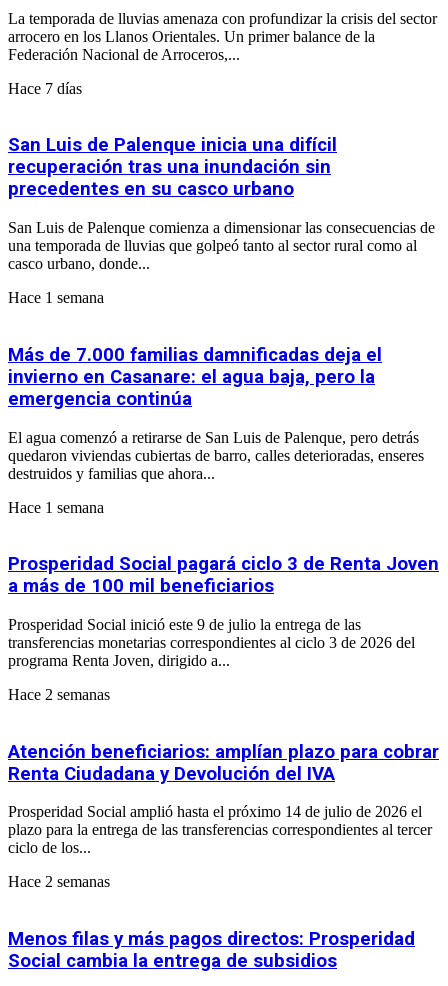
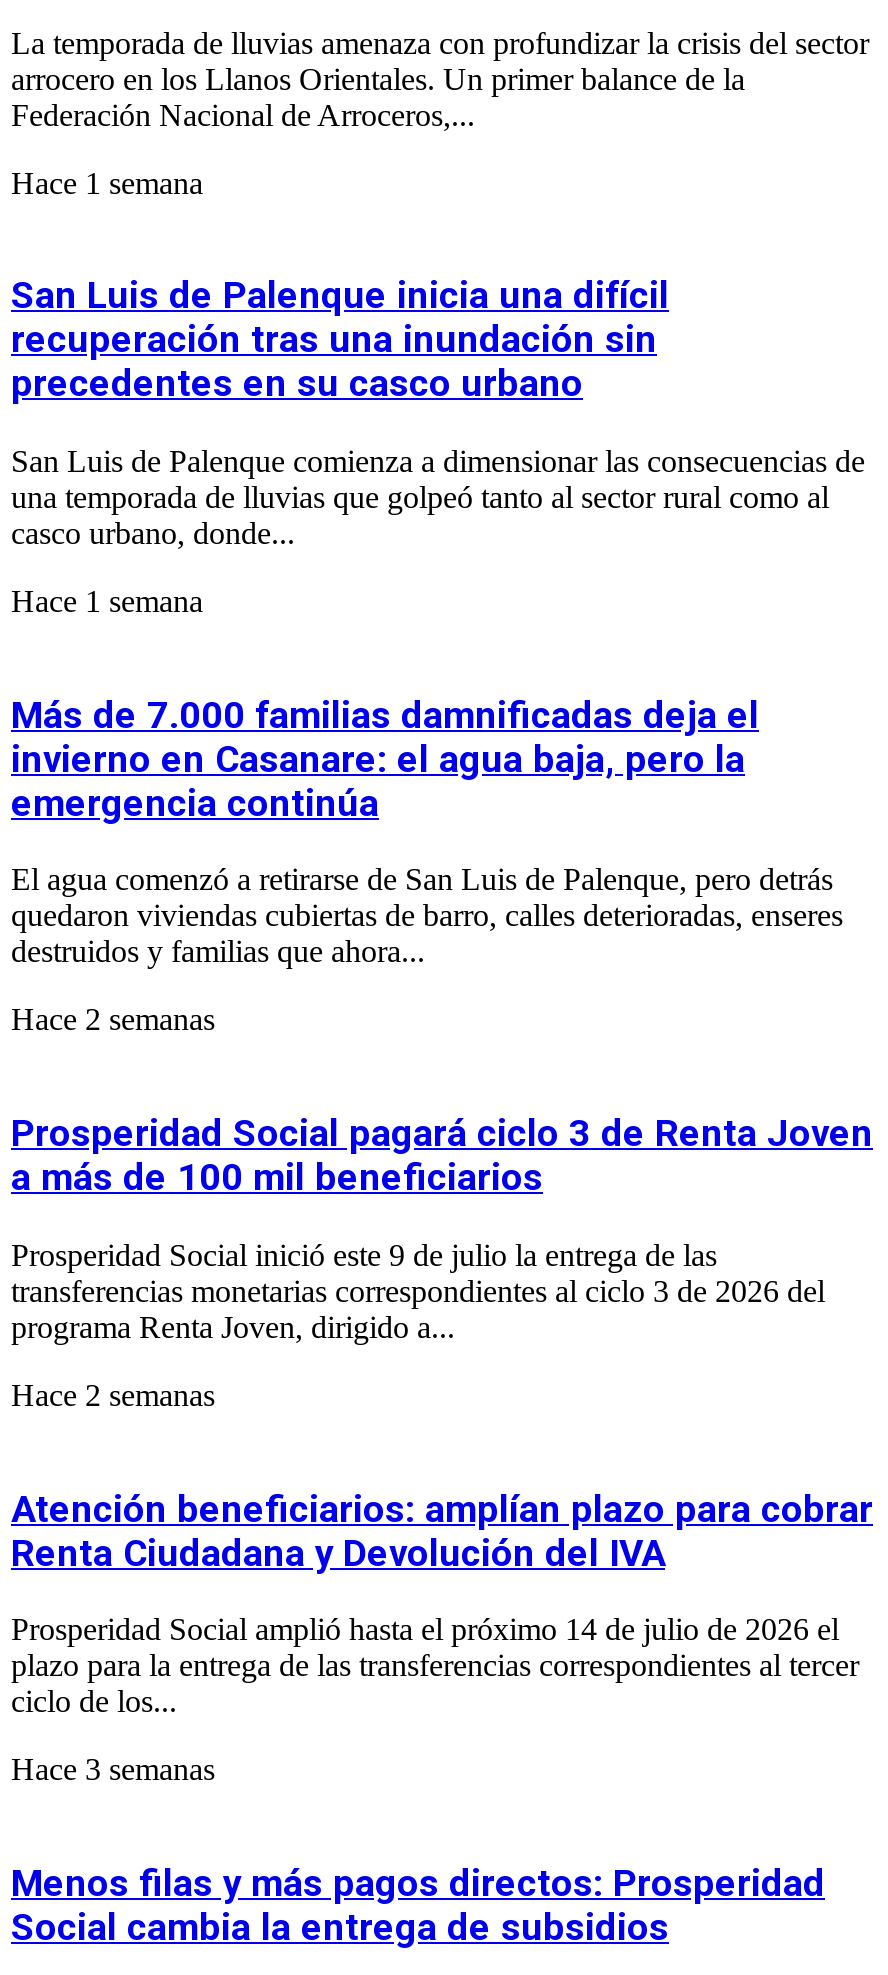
- Hace 7 días
+ Hace 1 semana

- Hace 1 semana
+ Hace 2 semanas

- Hace 2 semanas
+ Hace 3 semanas
